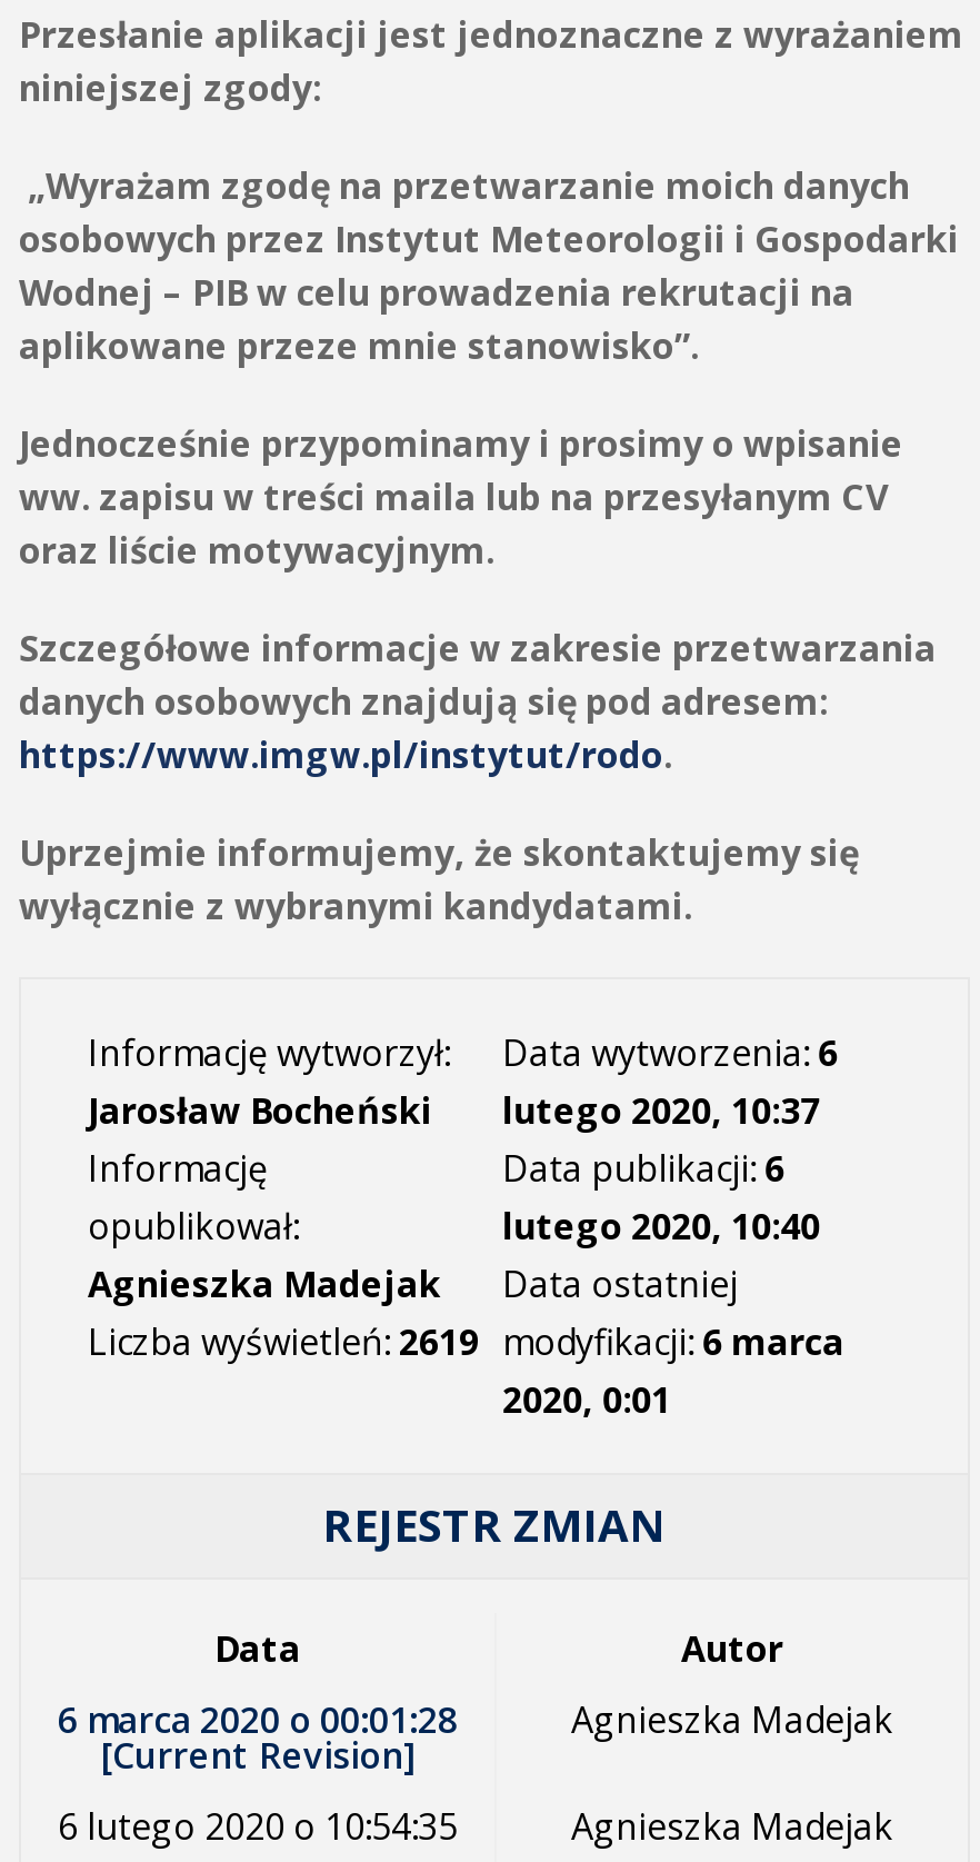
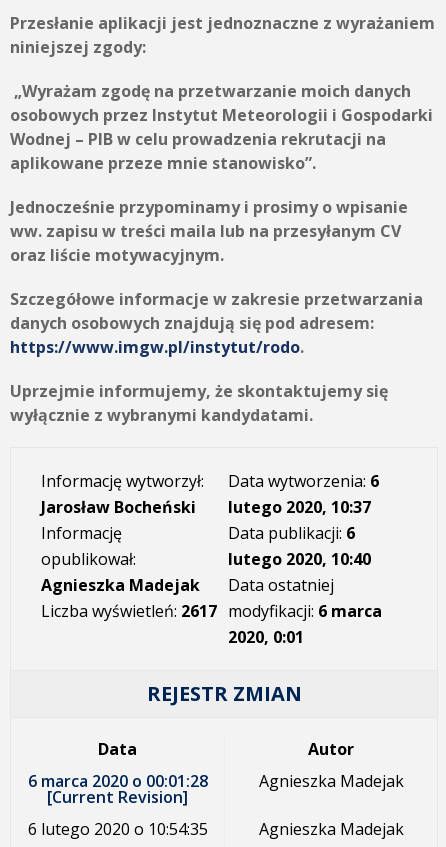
- Liczba wyświetleń: 2619
+ Liczba wyświetleń: 2617
